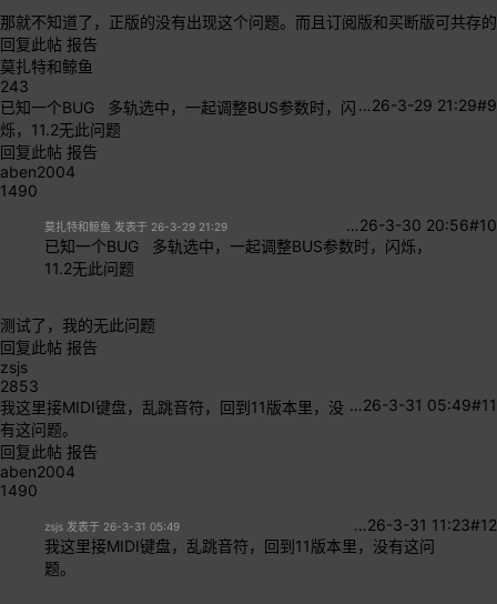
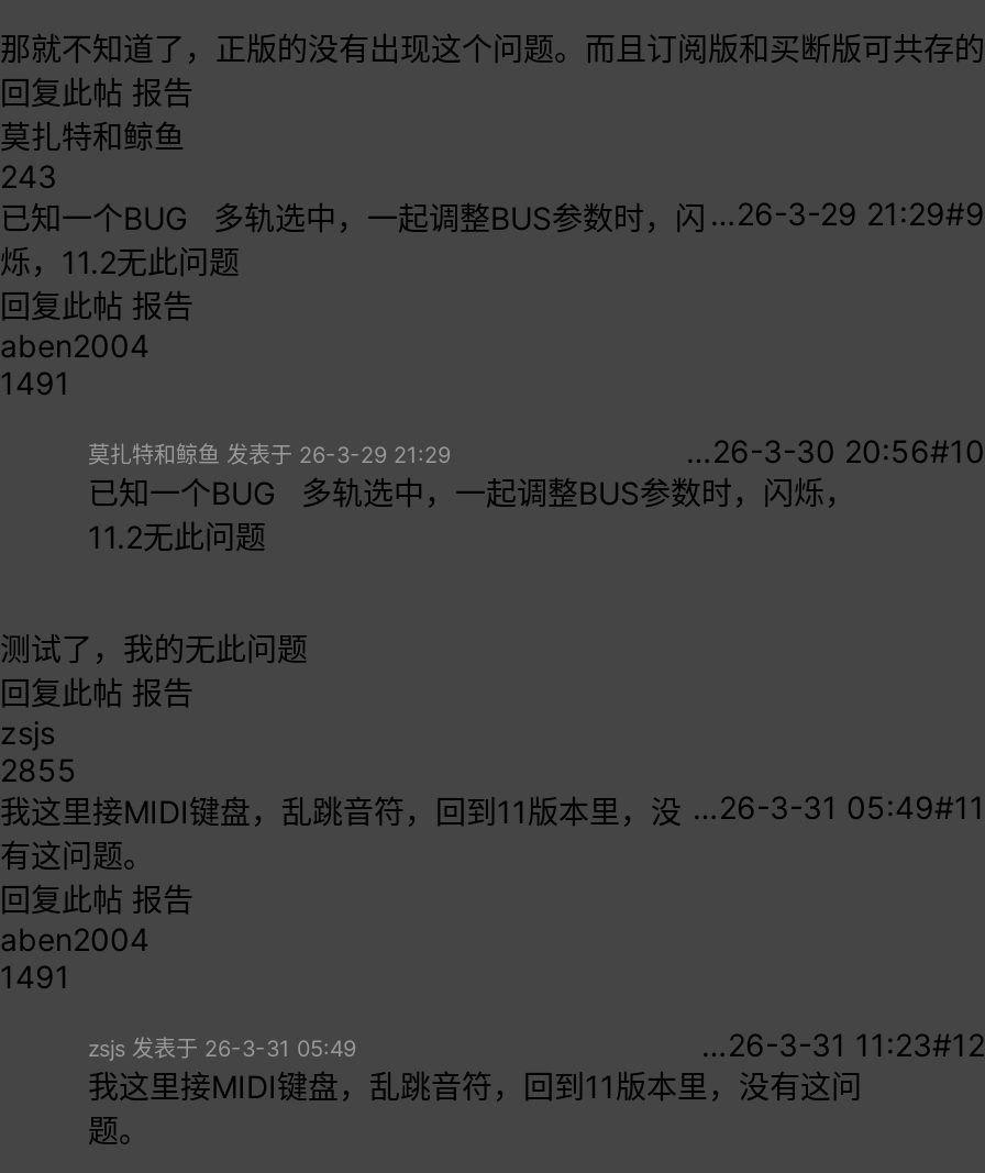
- 1490
+ 1491

- 2853
+ 2855

- 1490
+ 1491
